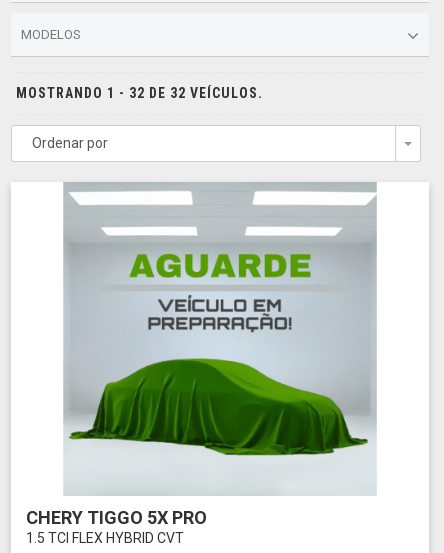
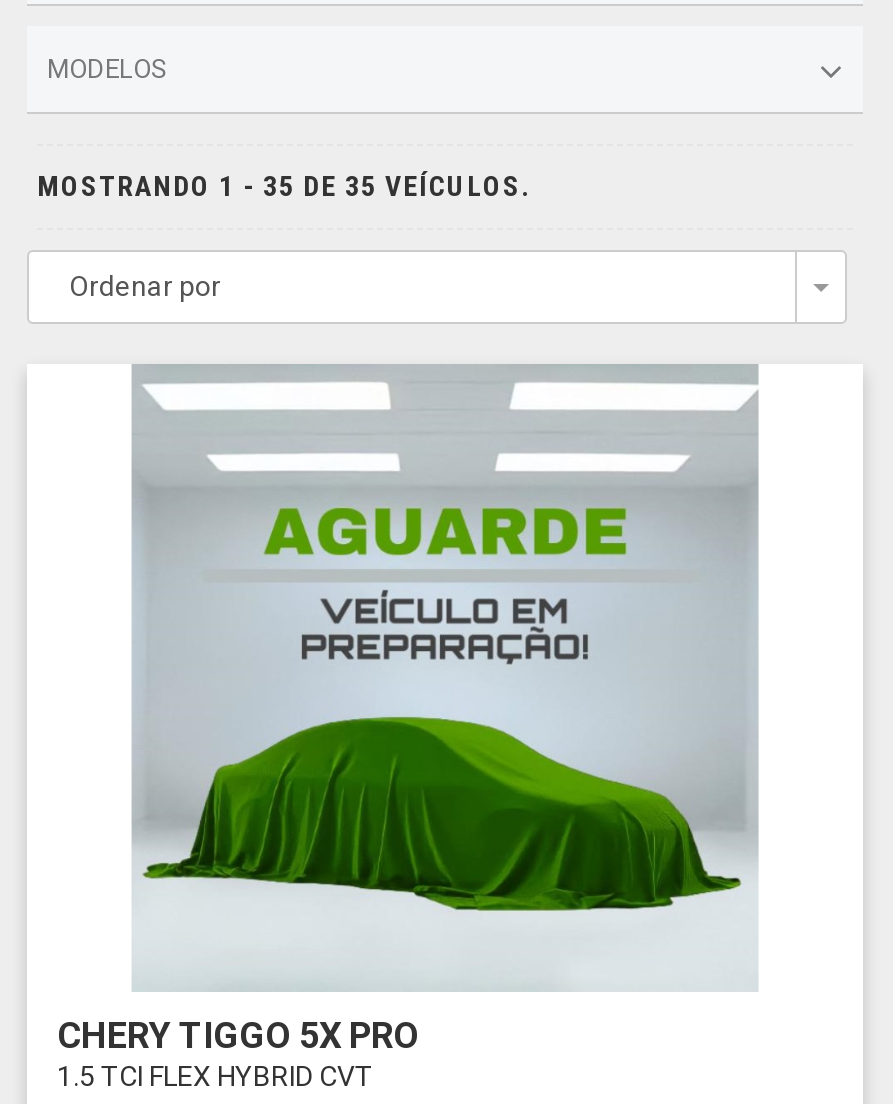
- MOSTRANDO 1 - 32 DE 32 VEÍCULOS.
+ MOSTRANDO 1 - 35 DE 35 VEÍCULOS.
